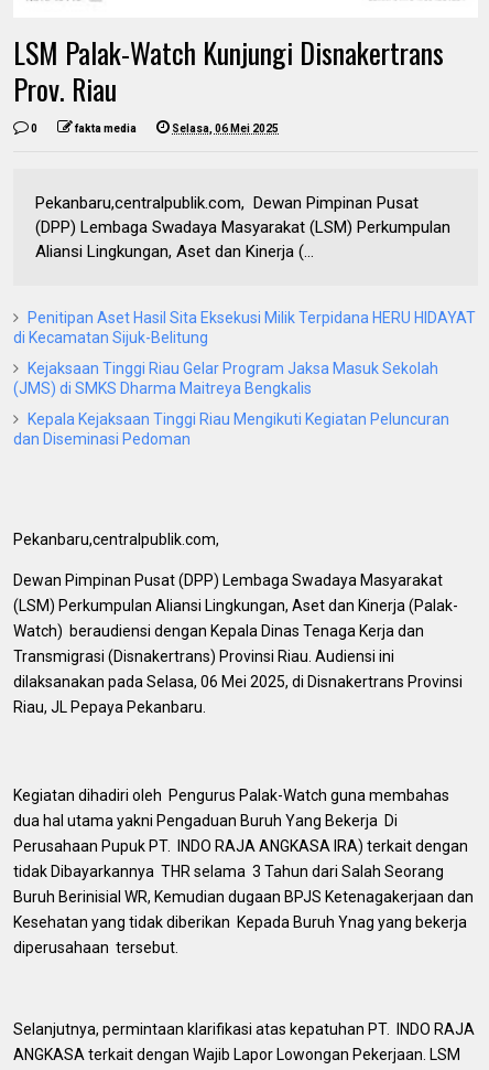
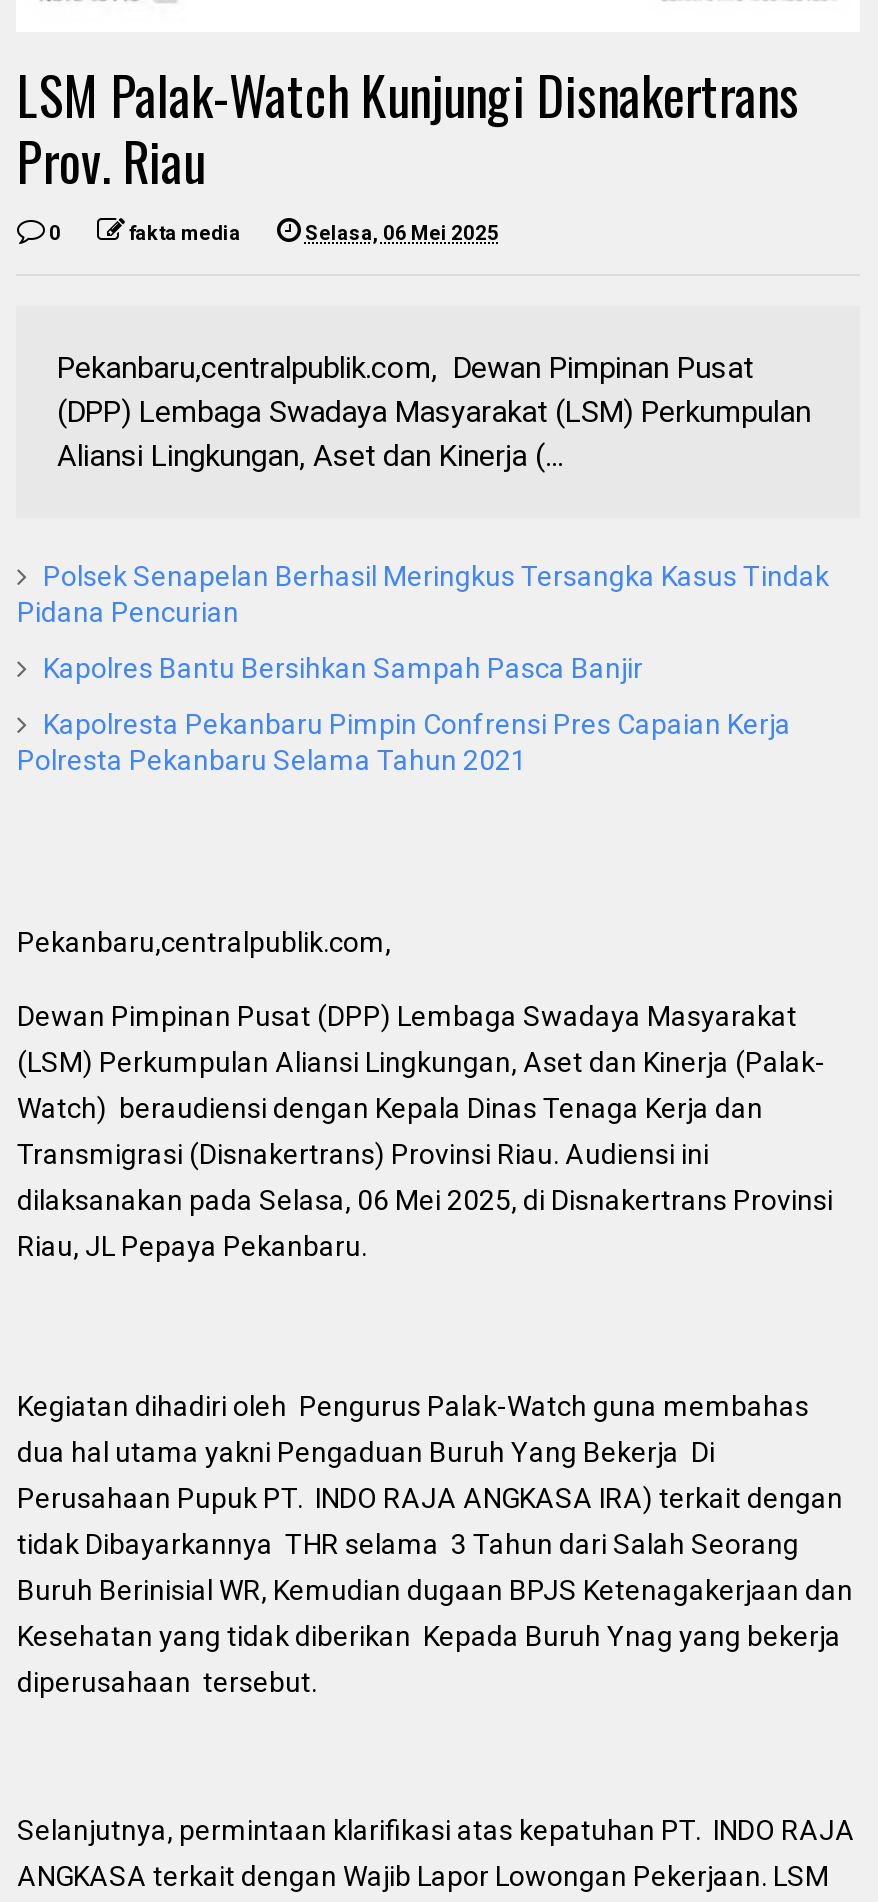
- Penitipan Aset Hasil Sita Eksekusi Milik Terpidana HERU HIDAYAT
- di Kecamatan Sijuk-Belitung
+ Polsek Senapelan Berhasil Meringkus Tersangka Kasus Tindak
+ Pidana Pencurian

- Kejaksaan Tinggi Riau Gelar Program Jaksa Masuk Sekolah
- (JMS) di SMKS Dharma Maitreya Bengkalis
+ Kapolres Bantu Bersihkan Sampah Pasca Banjir

- Kepala Kejaksaan Tinggi Riau Mengikuti Kegiatan Peluncuran
- dan Diseminasi Pedoman
+ Kapolresta Pekanbaru Pimpin Confrensi Pres Capaian Kerja
+ Polresta Pekanbaru Selama Tahun 2021
